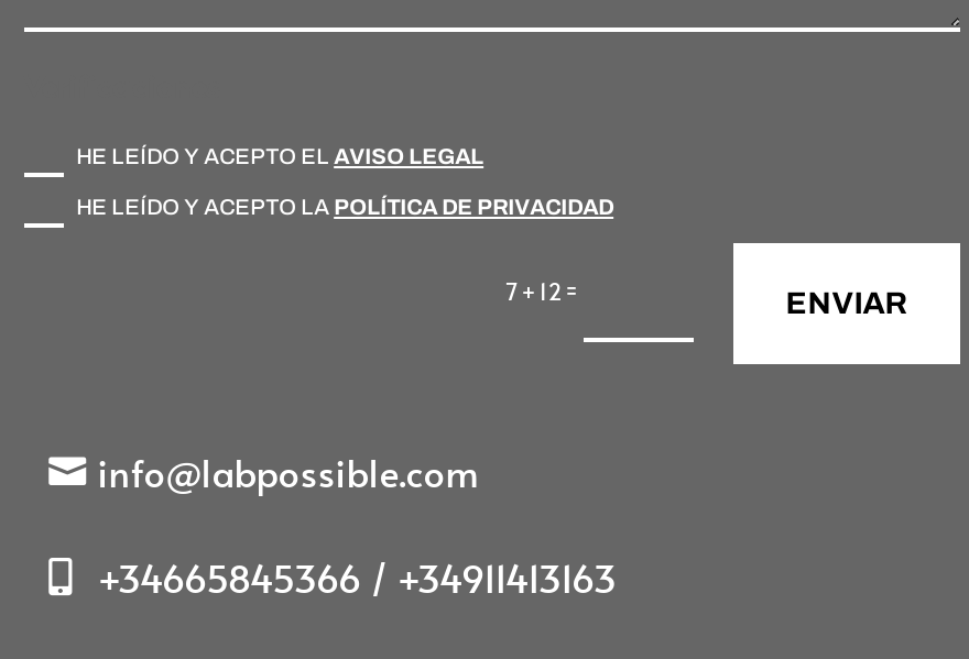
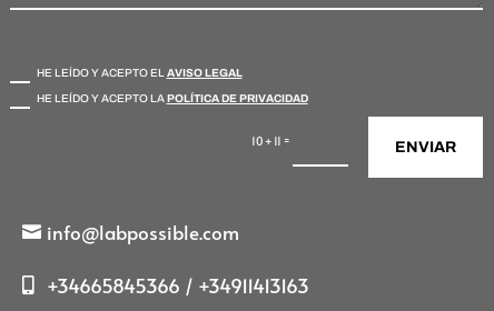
- 7 + 12 =
+ 10 + 11 =
